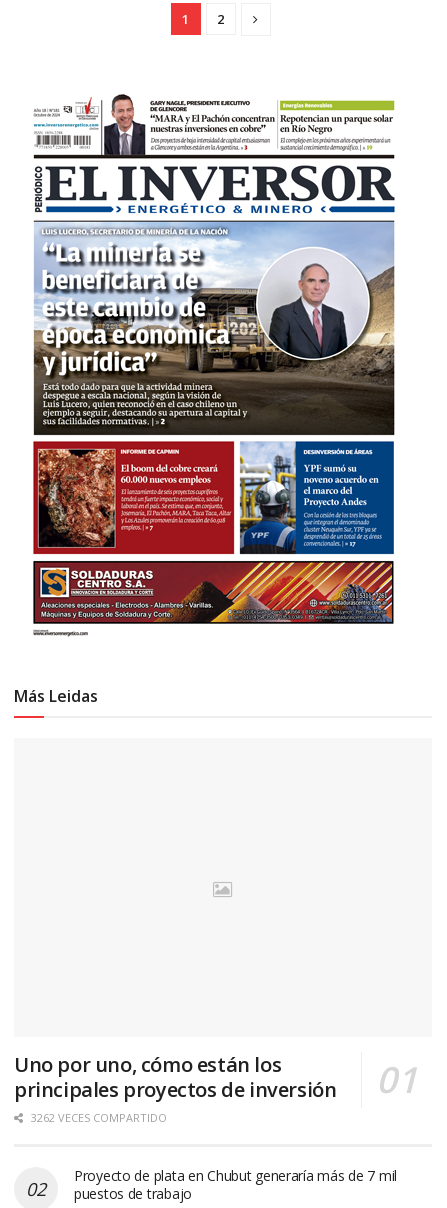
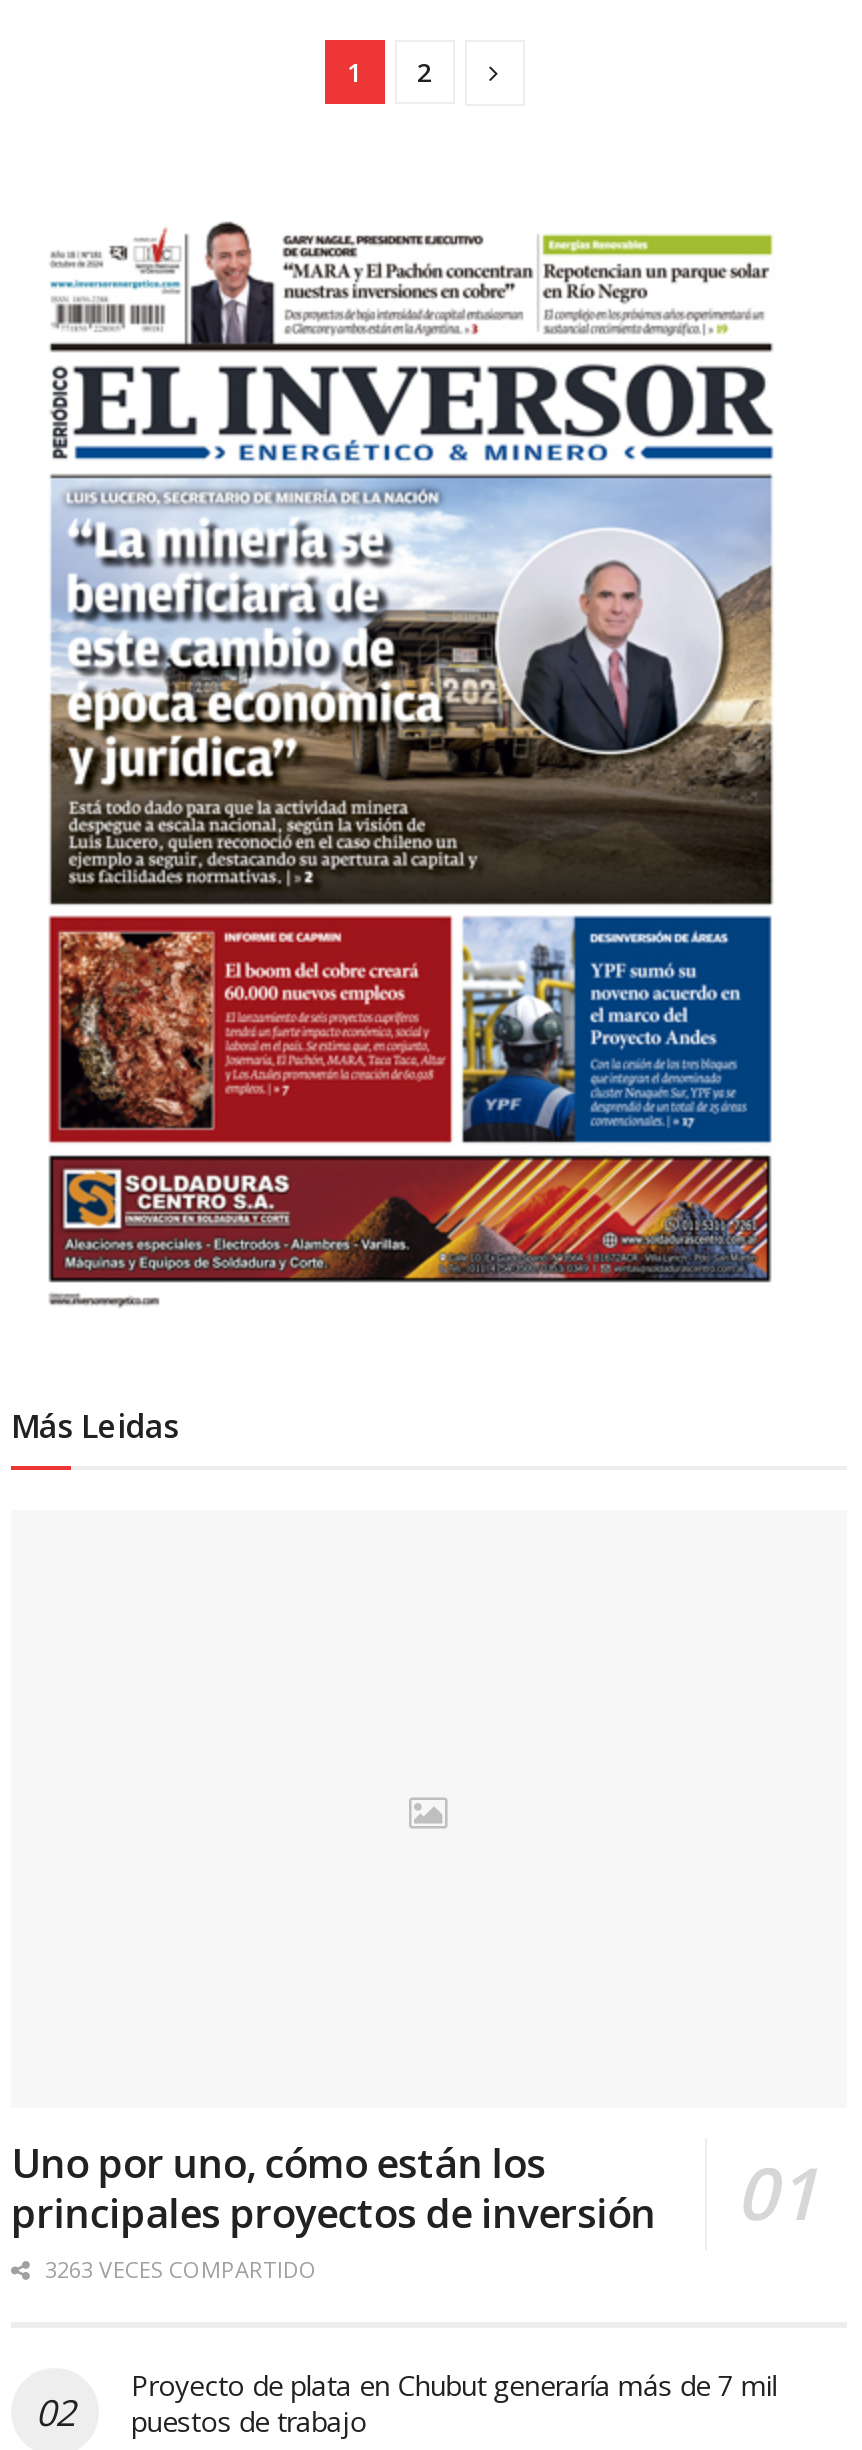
- 3262 VECES COMPARTIDO
+ 3263 VECES COMPARTIDO
